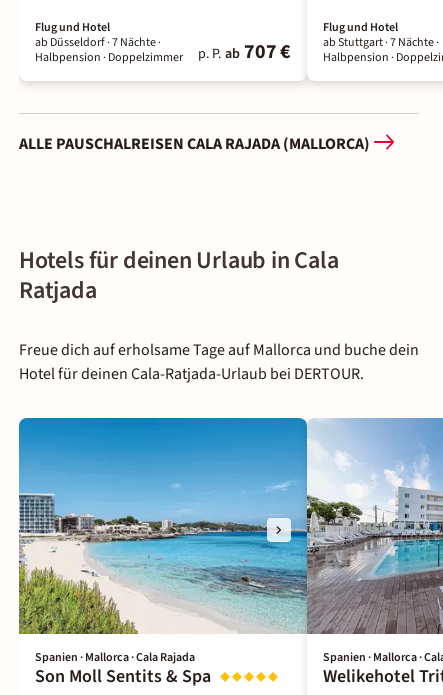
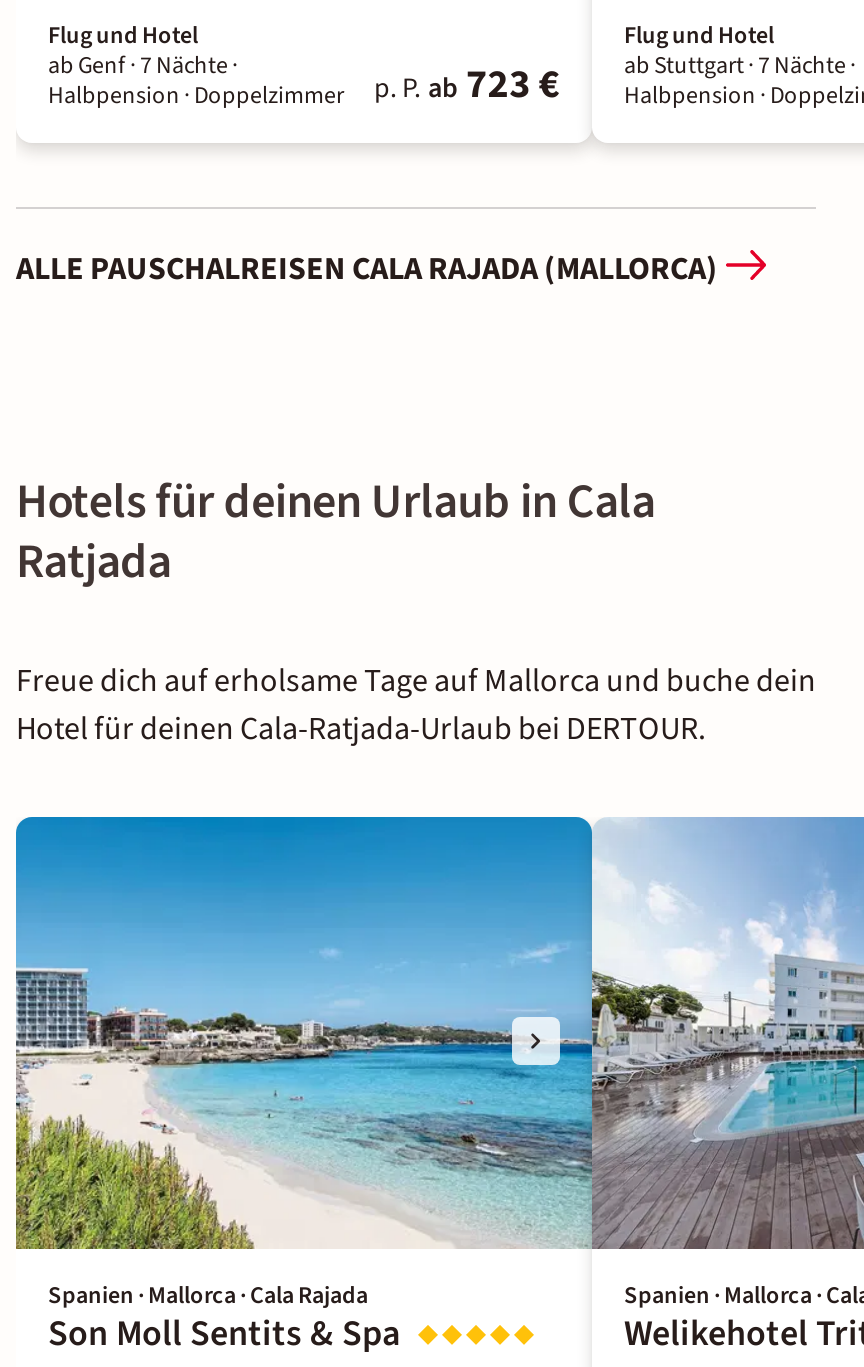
- ab Düsseldorf · 7 Nächte ·
+ ab Genf · 7 Nächte ·

- p. P. ab 707 €
+ p. P. ab 723 €
